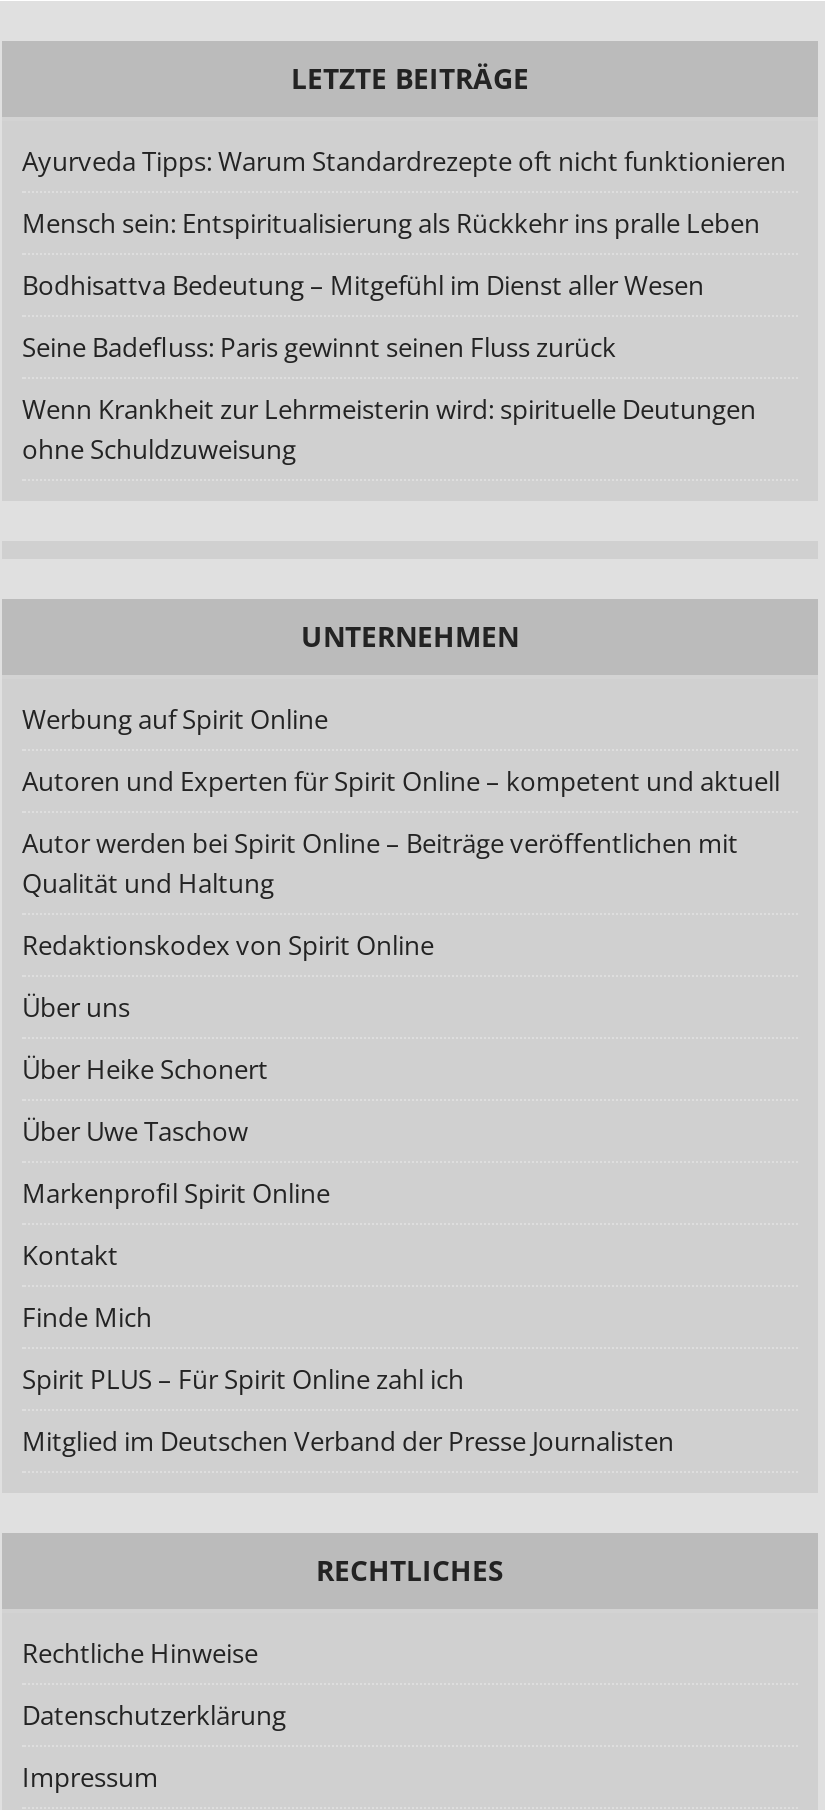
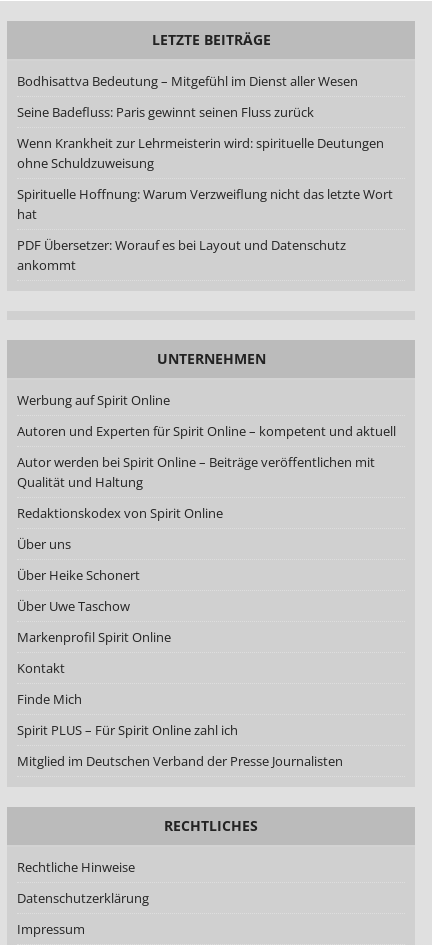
- Ayurveda Tipps: Warum Standardrezepte oft nicht funktionieren
- Mensch sein: Entspiritualisierung als Rückkehr ins pralle Leben

moved up: Bodhisattva Bedeutung – Mitgefühl im Dienst aller Wesen | Seine Badefluss: Paris gewinnt seinen Fluss zurück | Wenn Krankheit zur Lehrmeisterin wird: spirituelle Deutungen | ohne Schuldzuweisung

+ Spirituelle Hoffnung: Warum Verzweiflung nicht das letzte Wort
+ hat
+ PDF Übersetzer: Worauf es bei Layout und Datenschutz
+ ankommt
